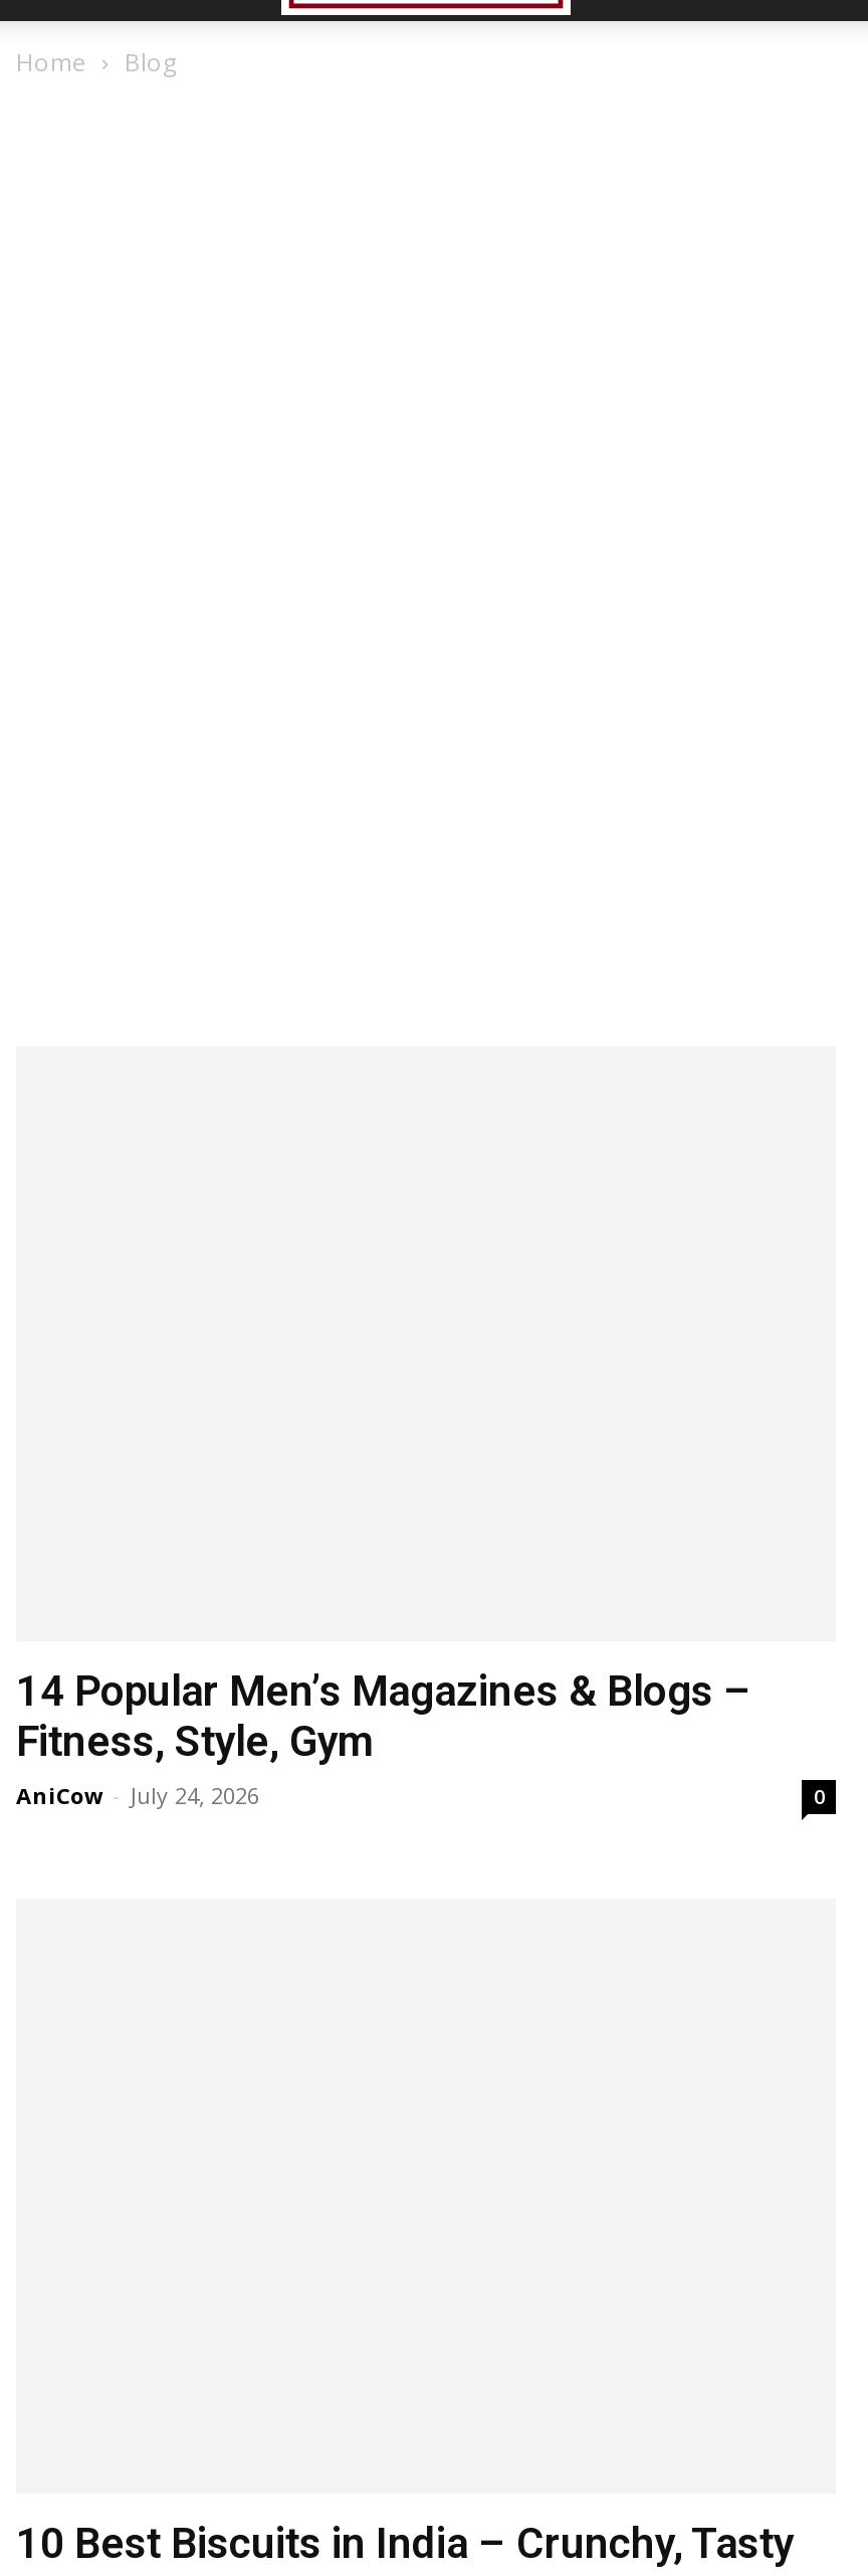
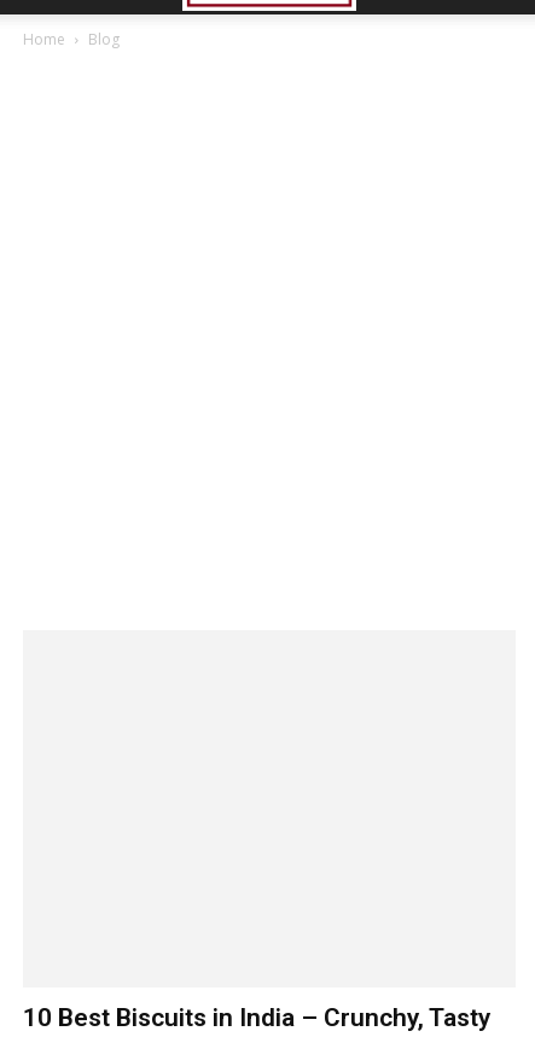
- 14 Popular Men’s Magazines & Blogs –
- Fitness, Style, Gym
- AniCow - July 24, 2026
- 0
